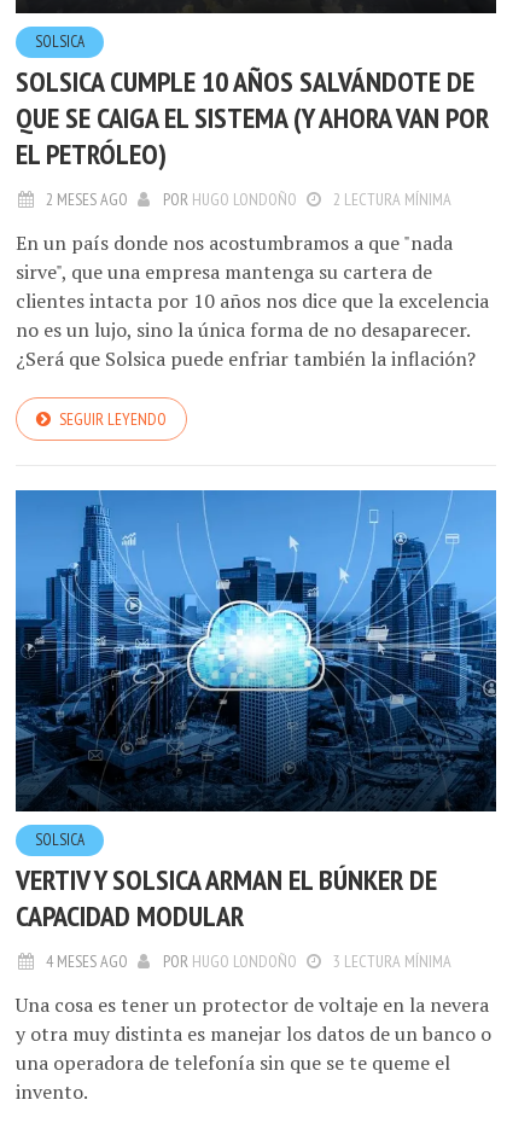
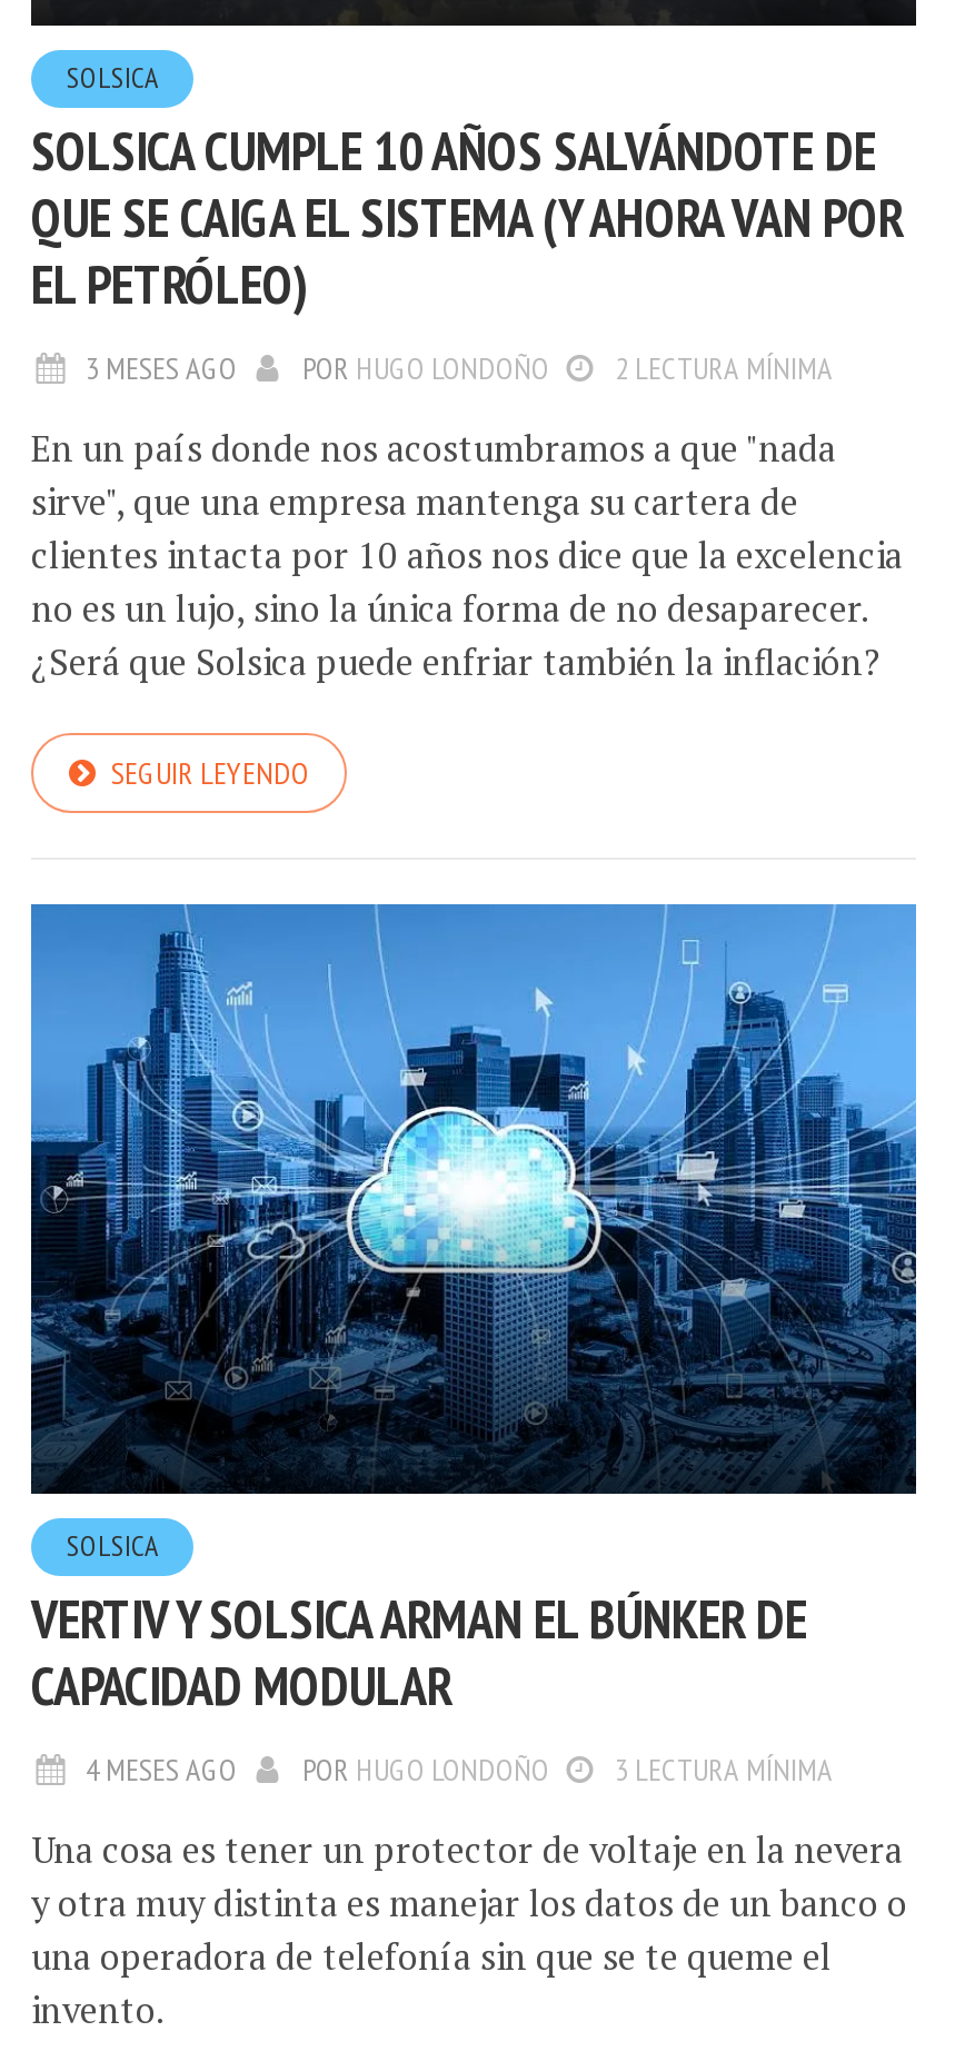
- 2 MESES AGO POR HUGO LONDOÑO 2 LECTURA MÍNIMA
+ 3 MESES AGO POR HUGO LONDOÑO 2 LECTURA MÍNIMA
